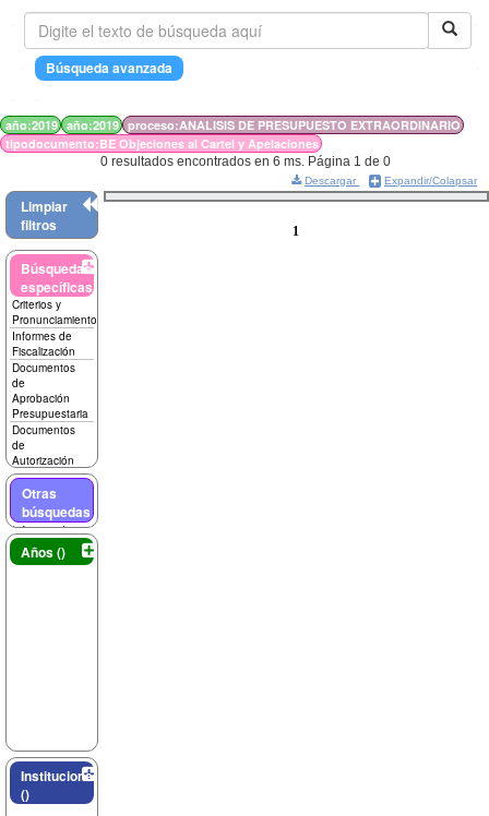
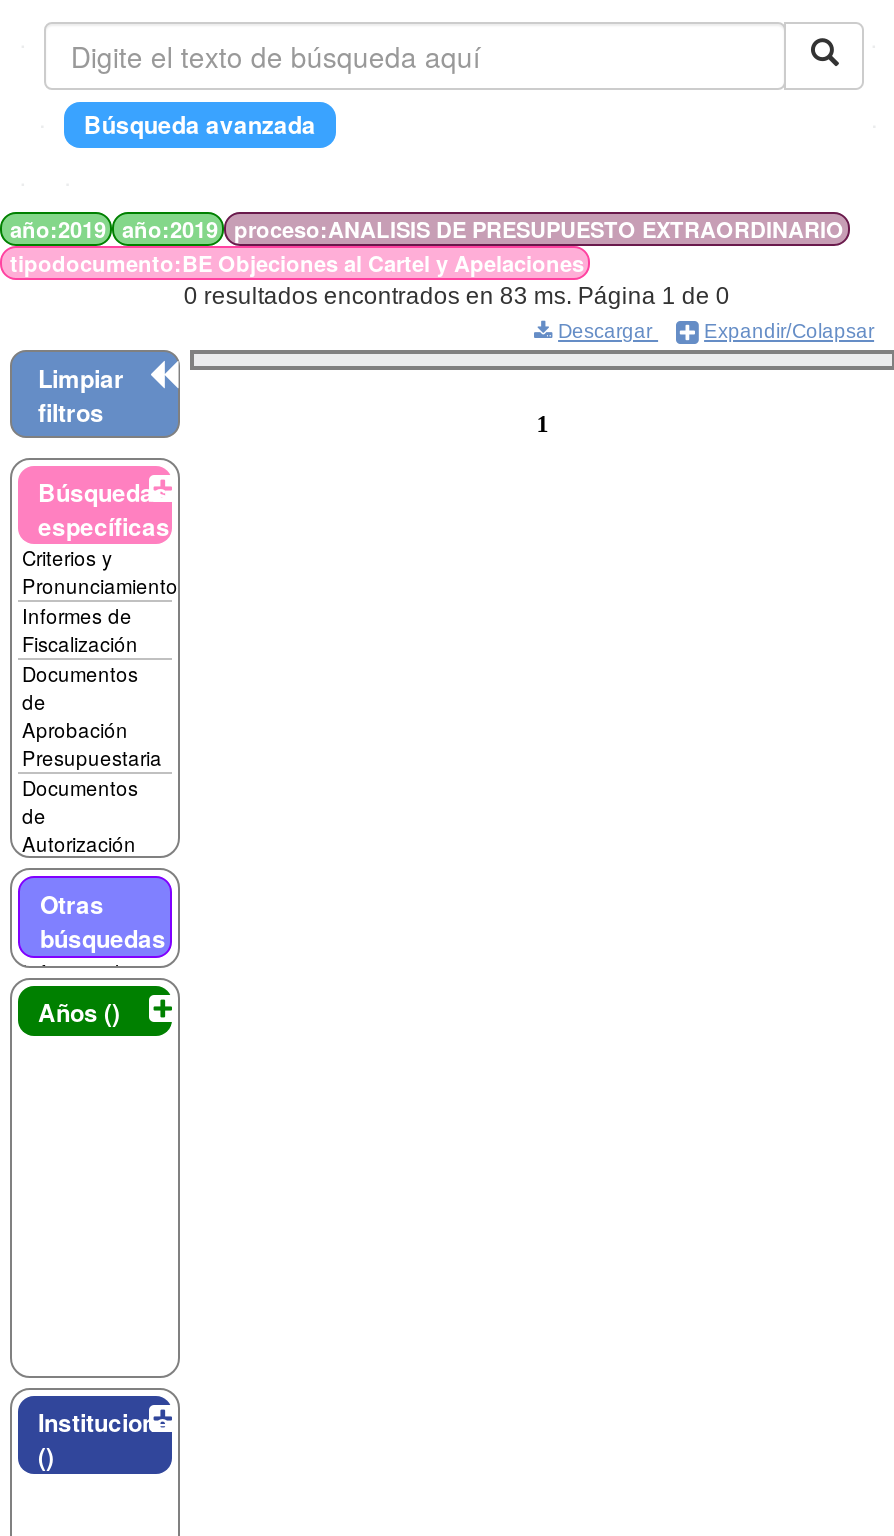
- 0 resultados encontrados en 6 ms. Página 1 de 0
+ 0 resultados encontrados en 83 ms. Página 1 de 0
